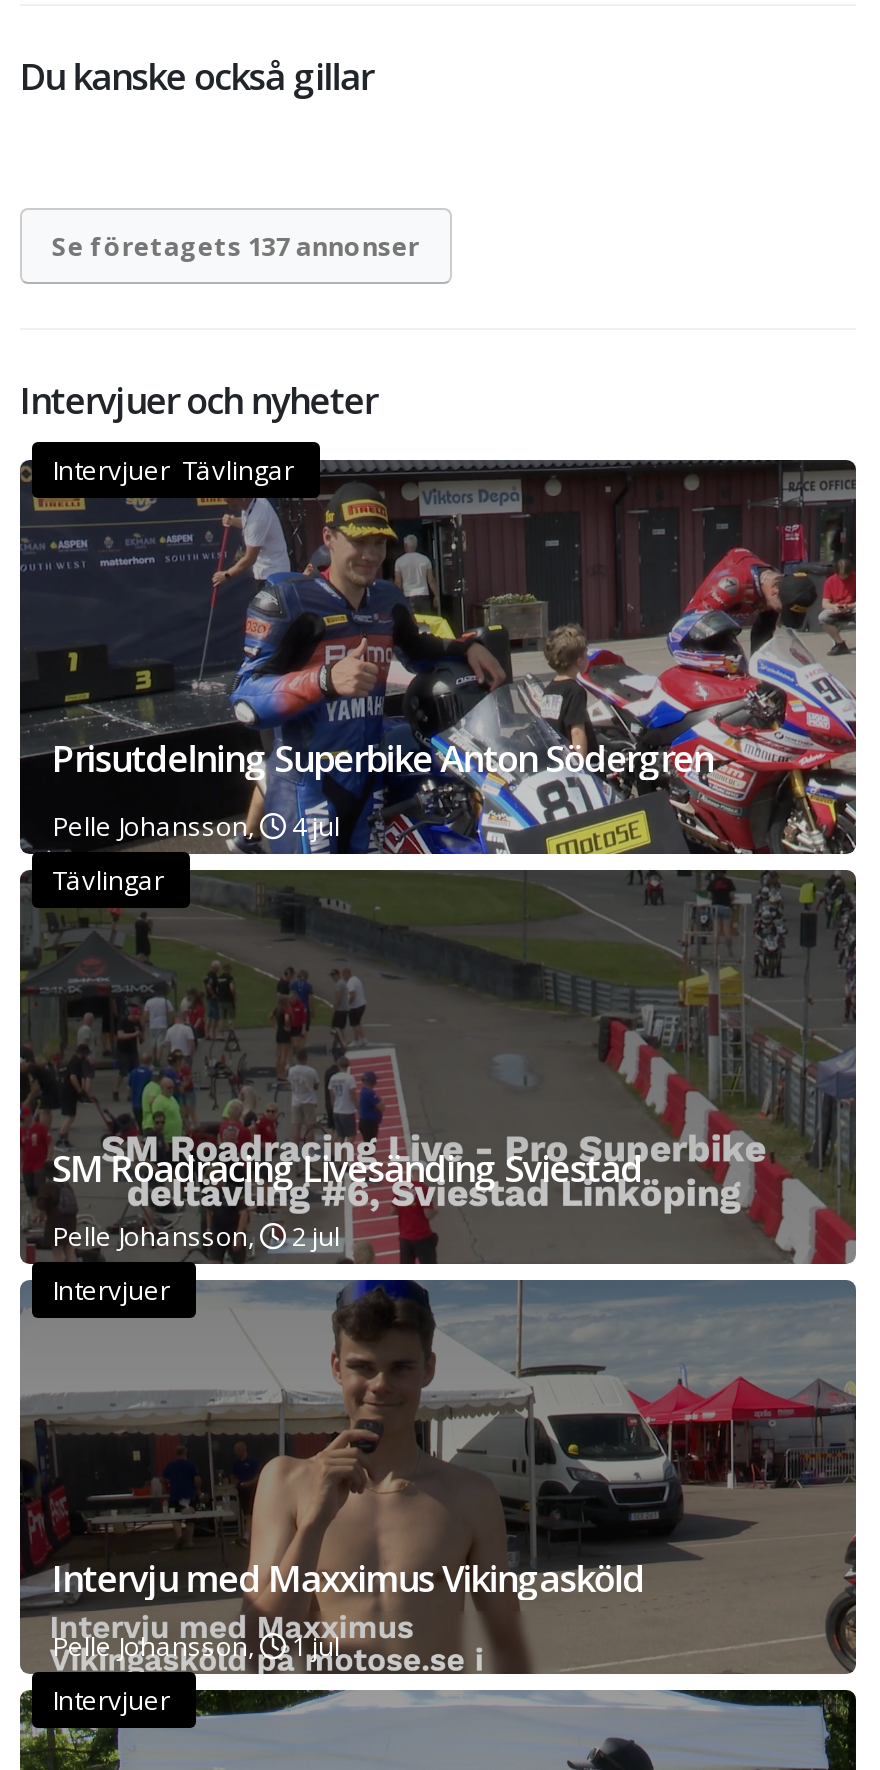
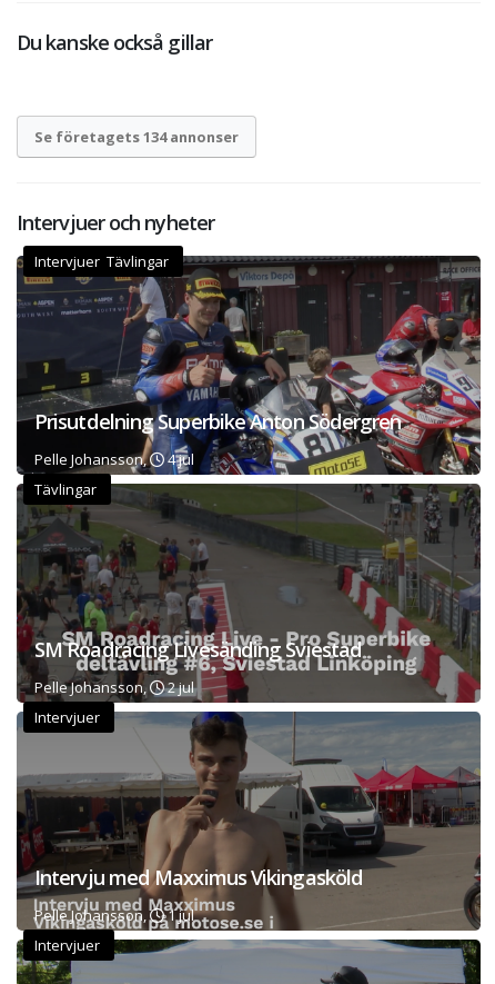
- Se företagets 137 annonser
+ Se företagets 134 annonser
